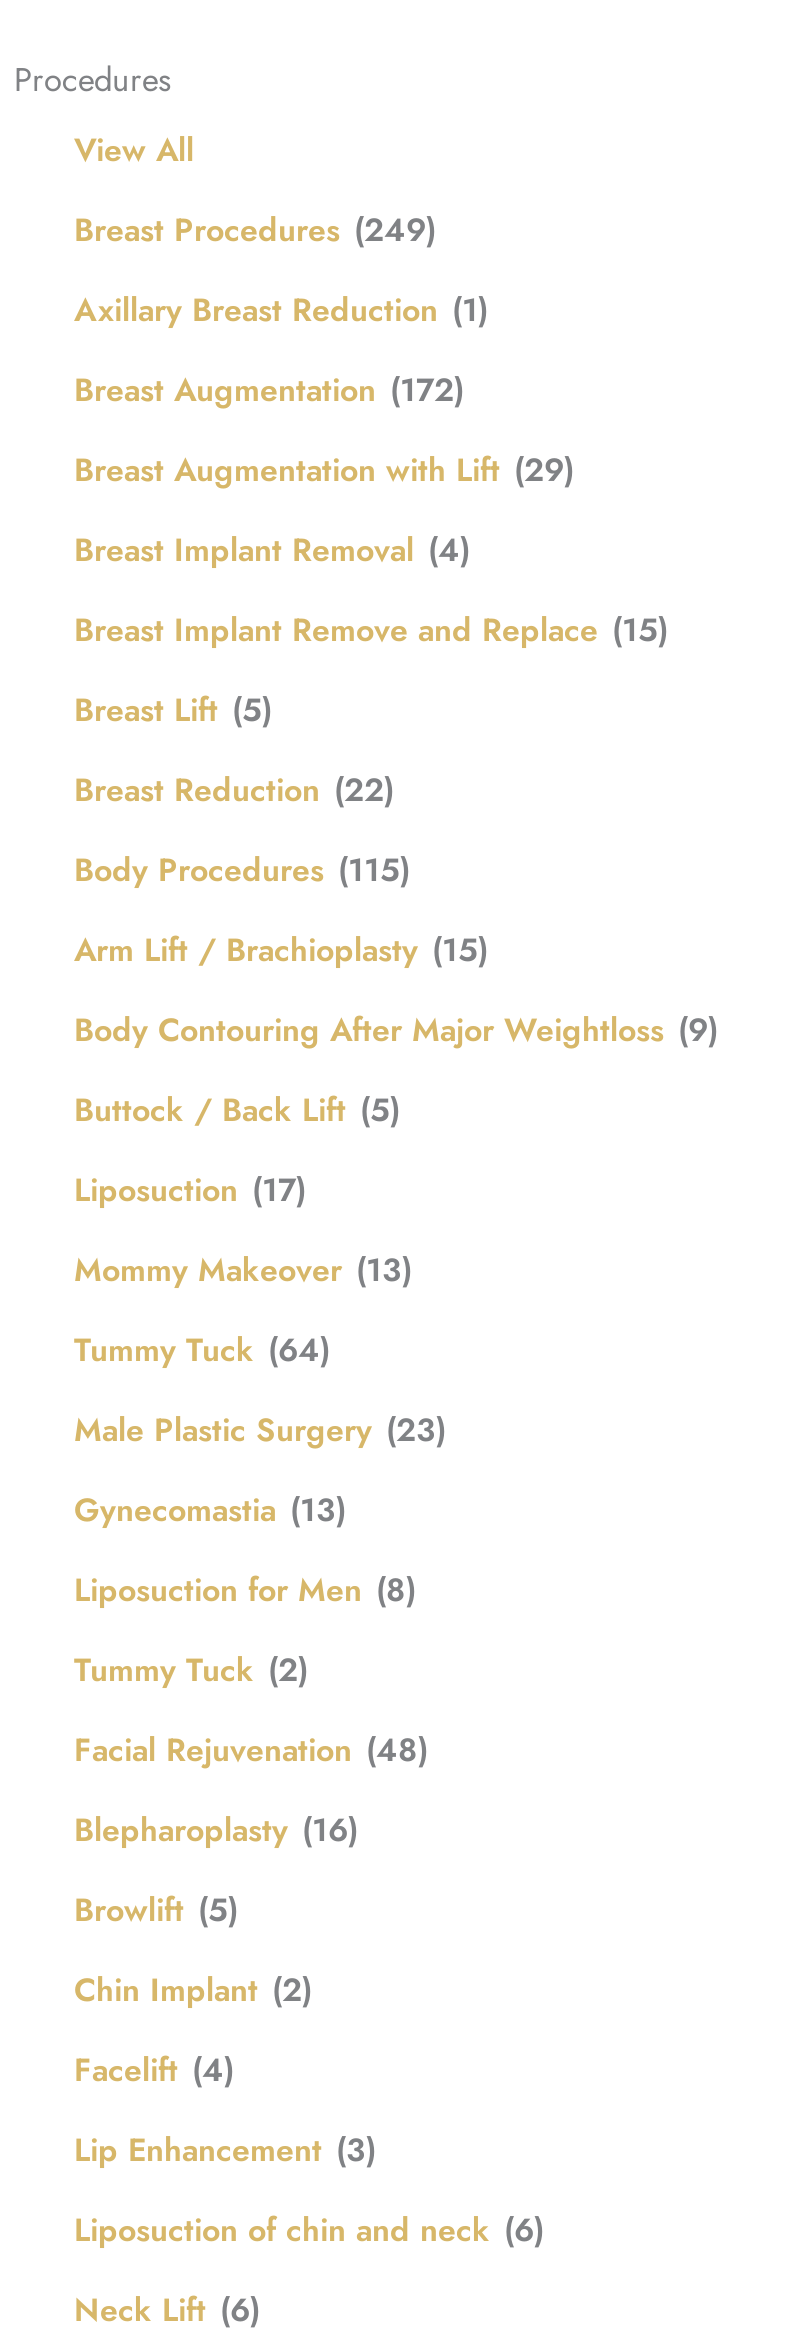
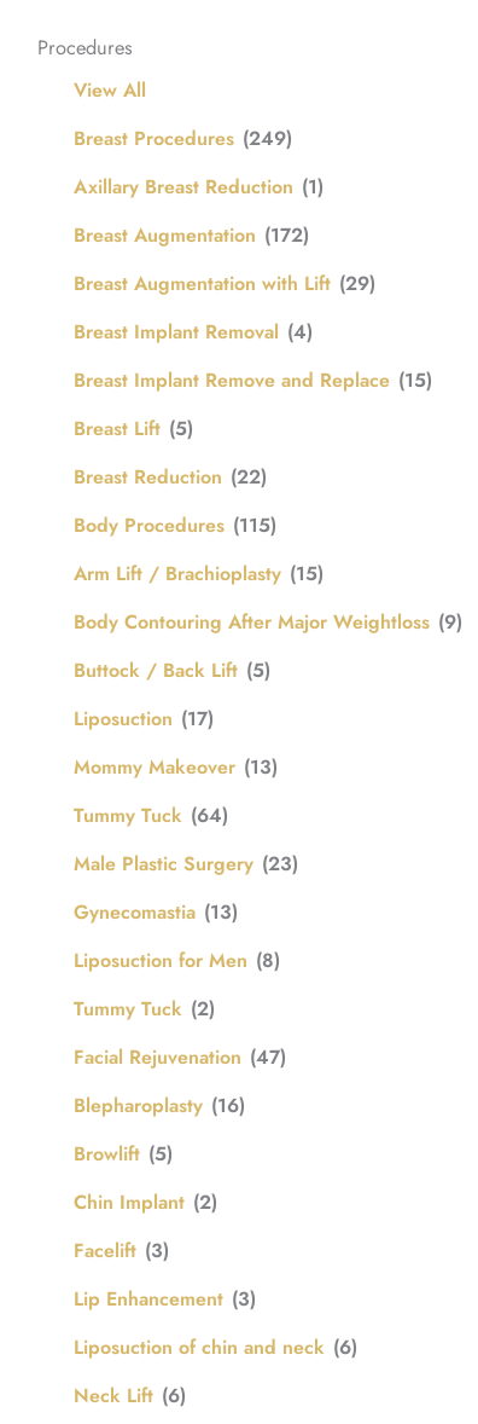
- Facial Rejuvenation (48)
+ Facial Rejuvenation (47)

- Facelift (4)
+ Facelift (3)
